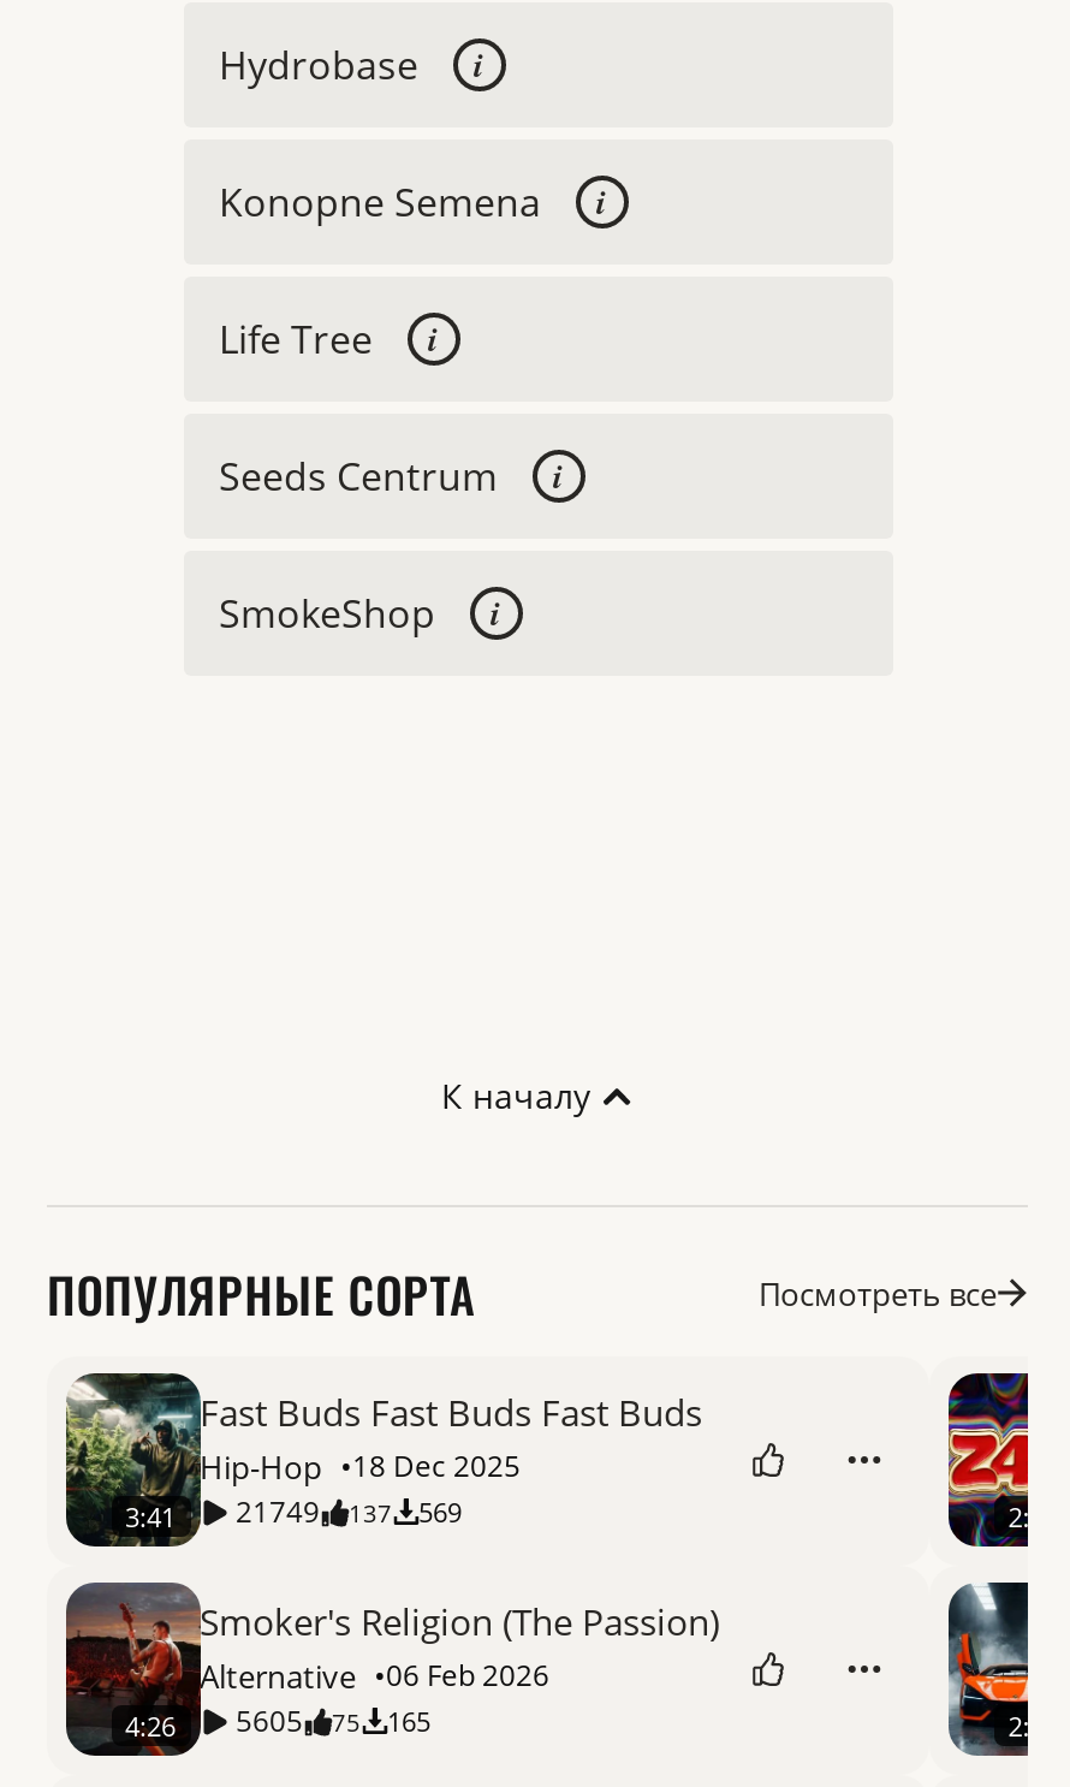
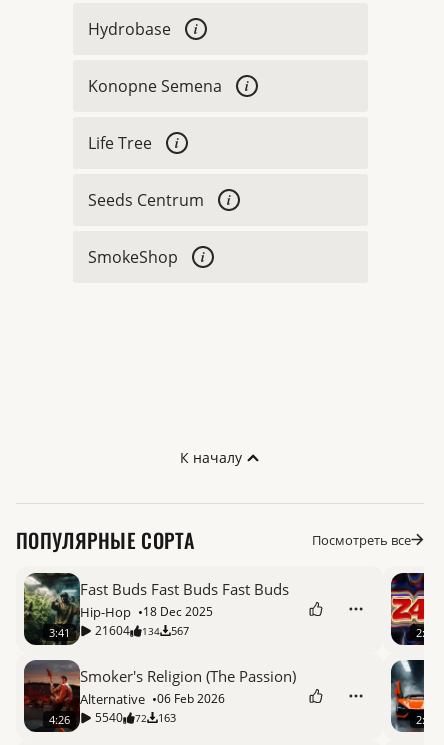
- 21749
+ 21604

- 137
+ 134

- 569
+ 567

- 5605
+ 5540

- 75
+ 72

- 165
+ 163
